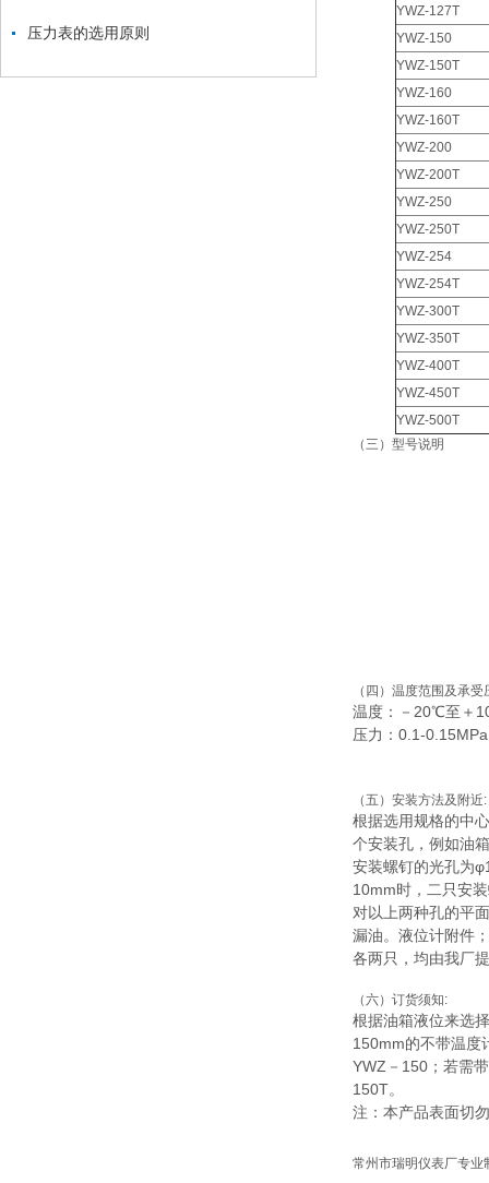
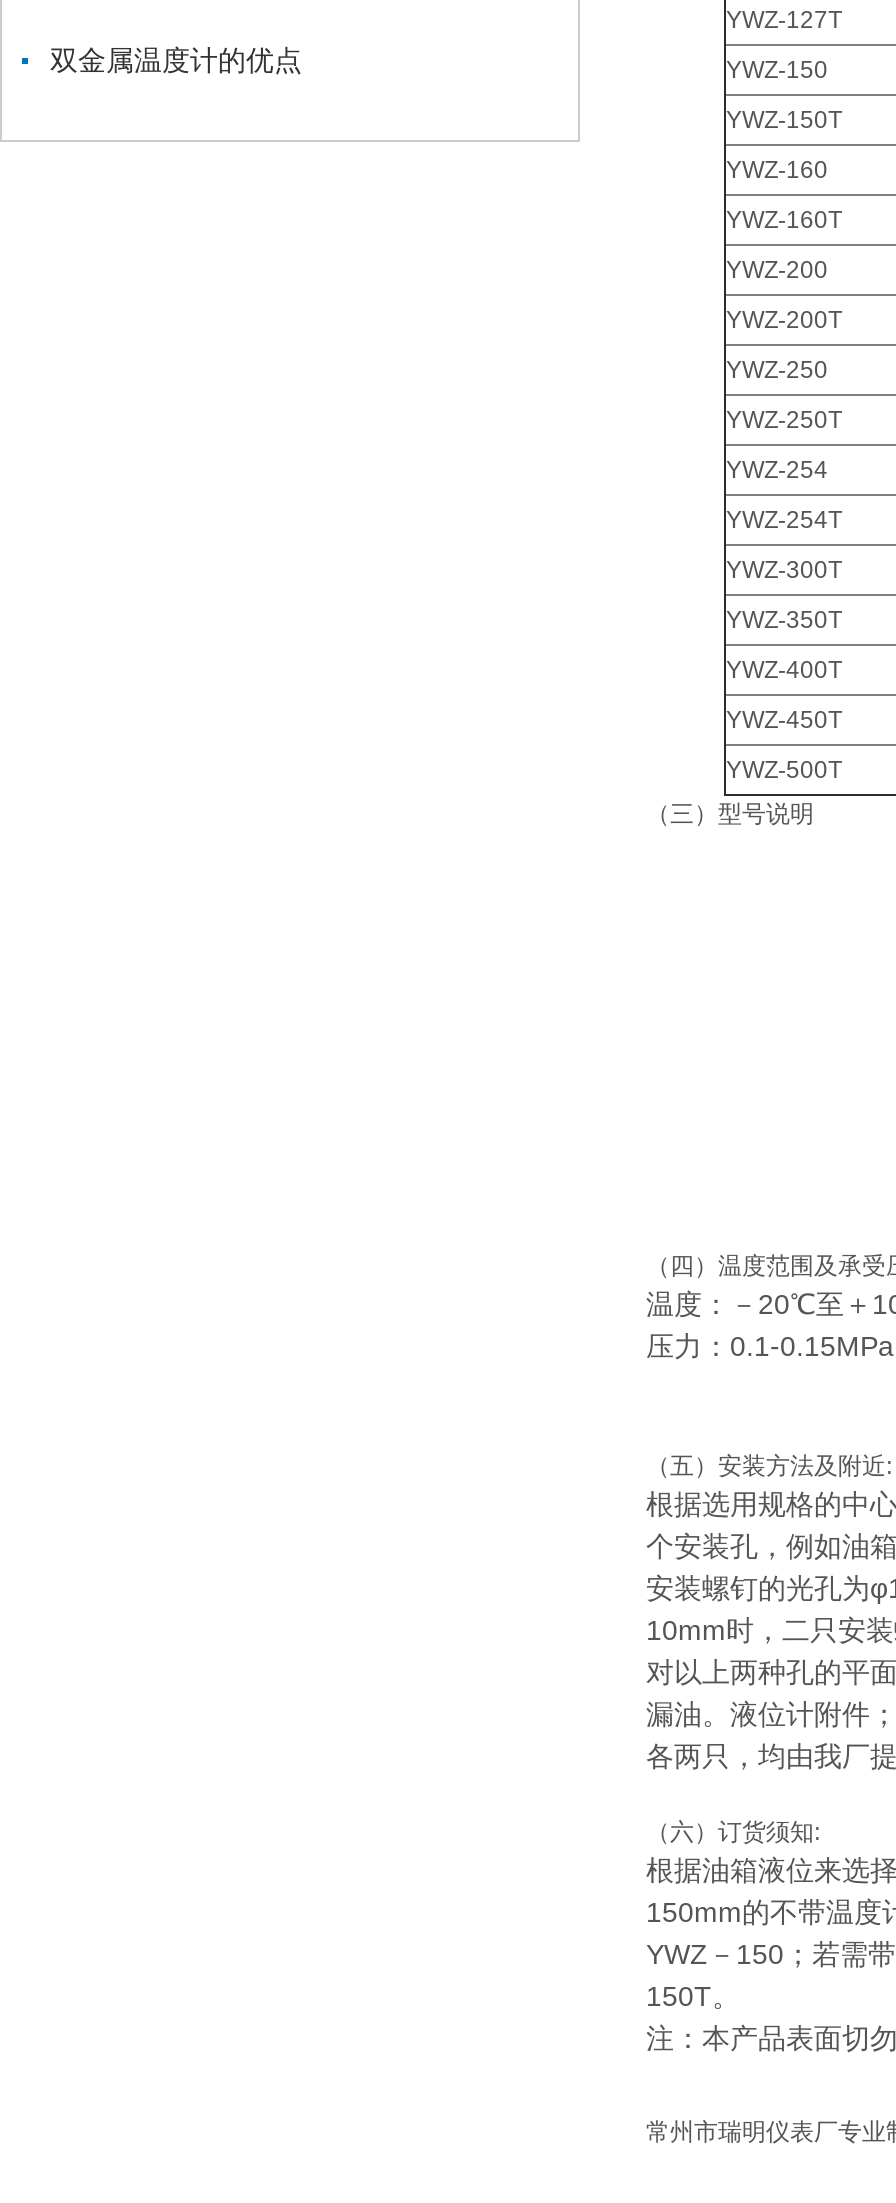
- 压力表的选用原则
+ 双金属温度计的优点
